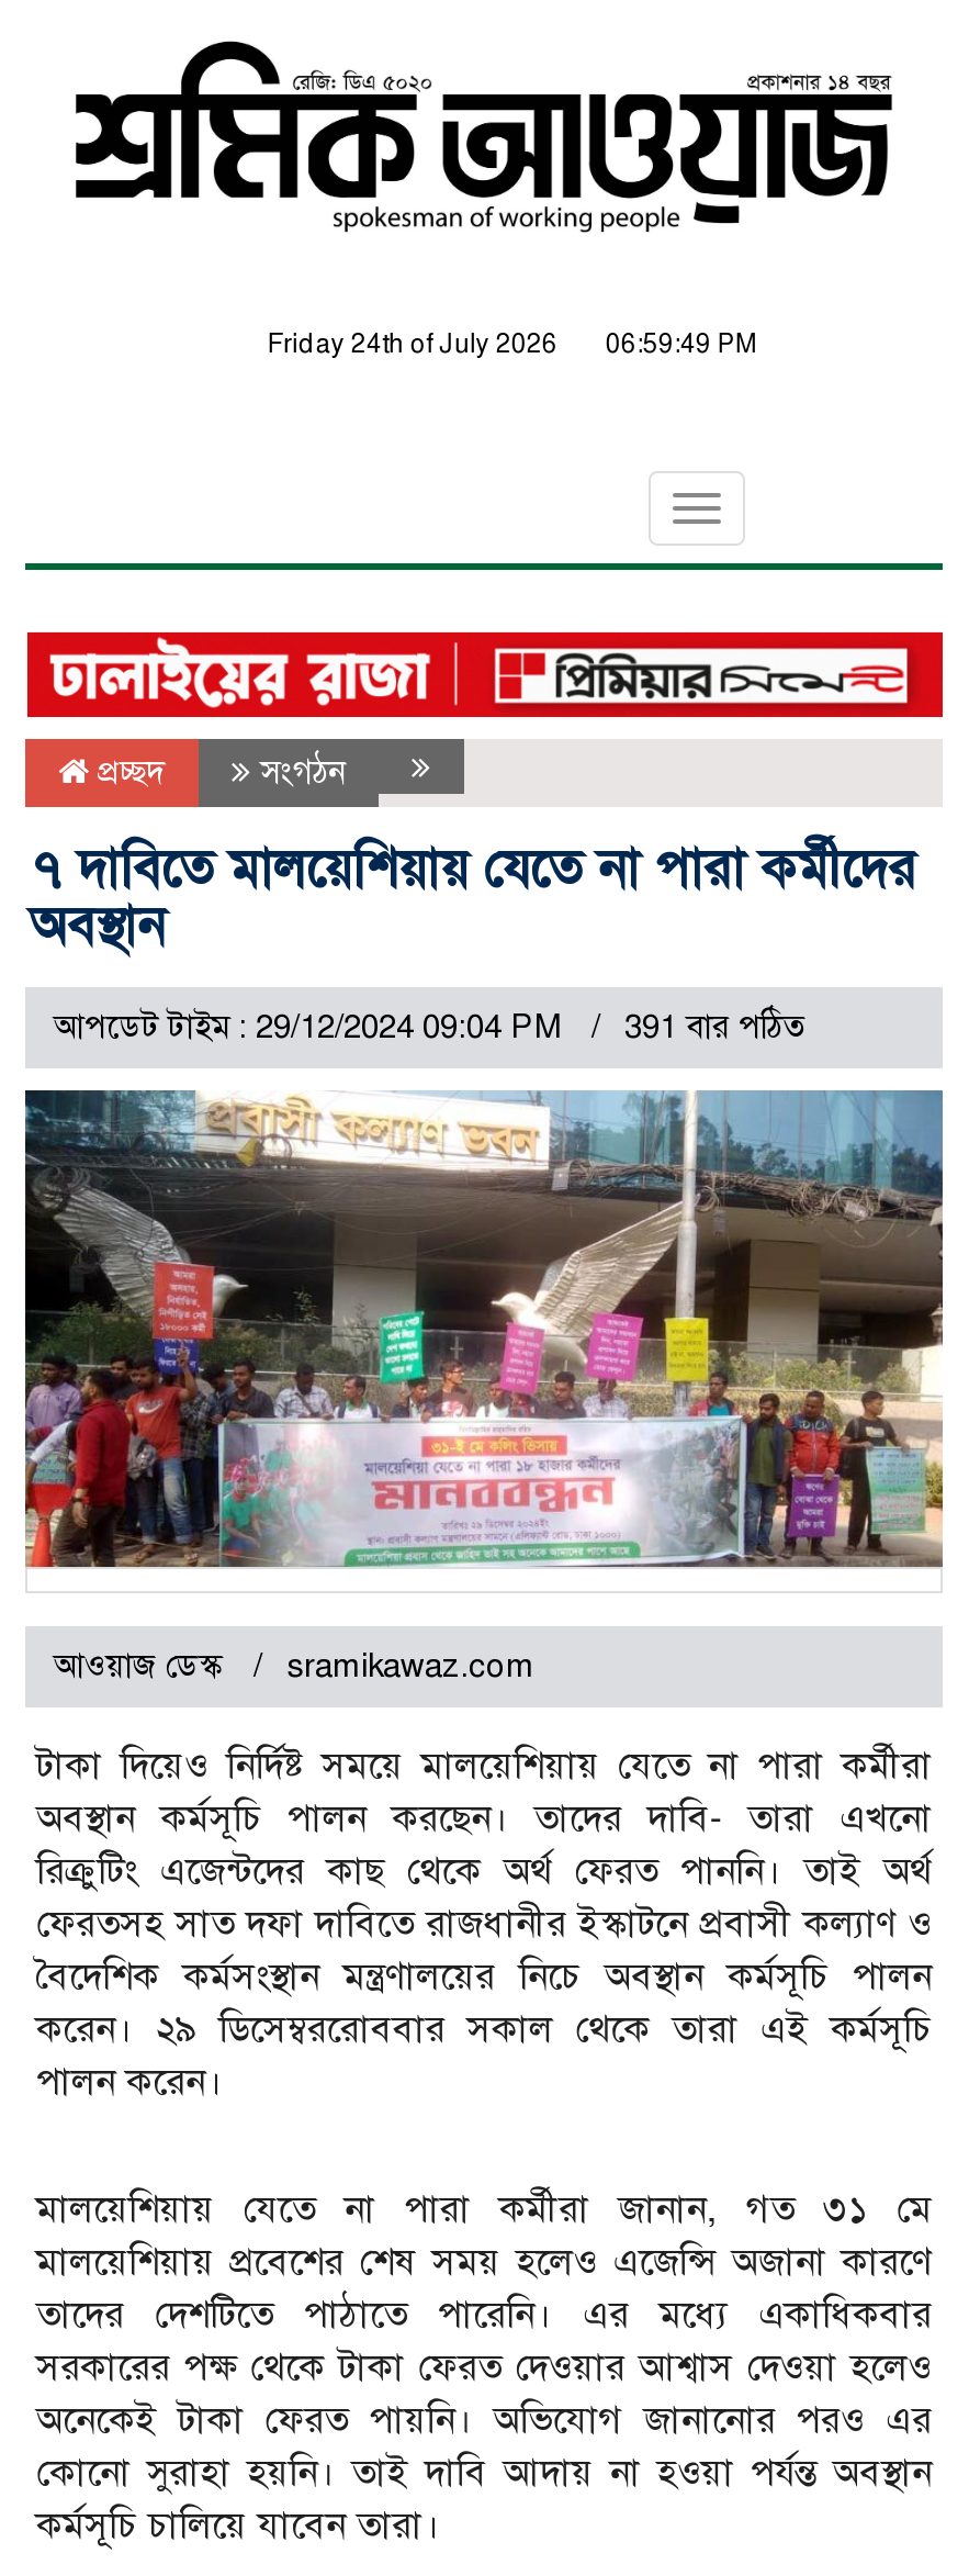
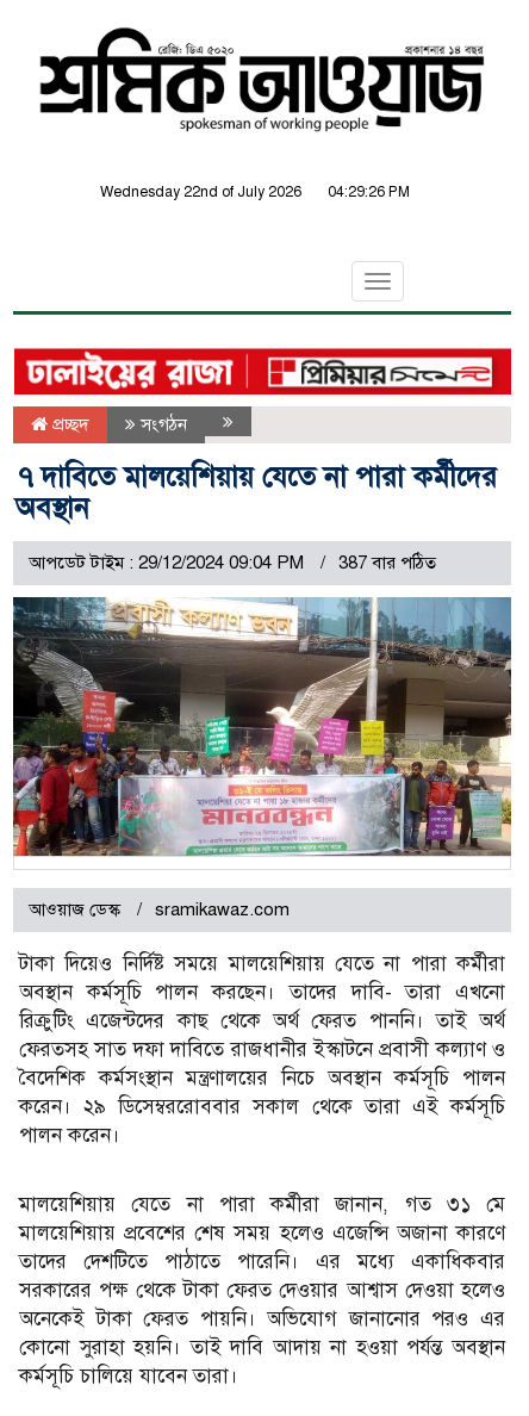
- Friday 24th of July 2026
+ Wednesday 22nd of July 2026

- 06:59:49 PM
+ 04:29:26 PM

- আপডেট টাইম : 29/12/2024 09:04 PM 391 বার পঠিত
+ আপডেট টাইম : 29/12/2024 09:04 PM 387 বার পঠিত
